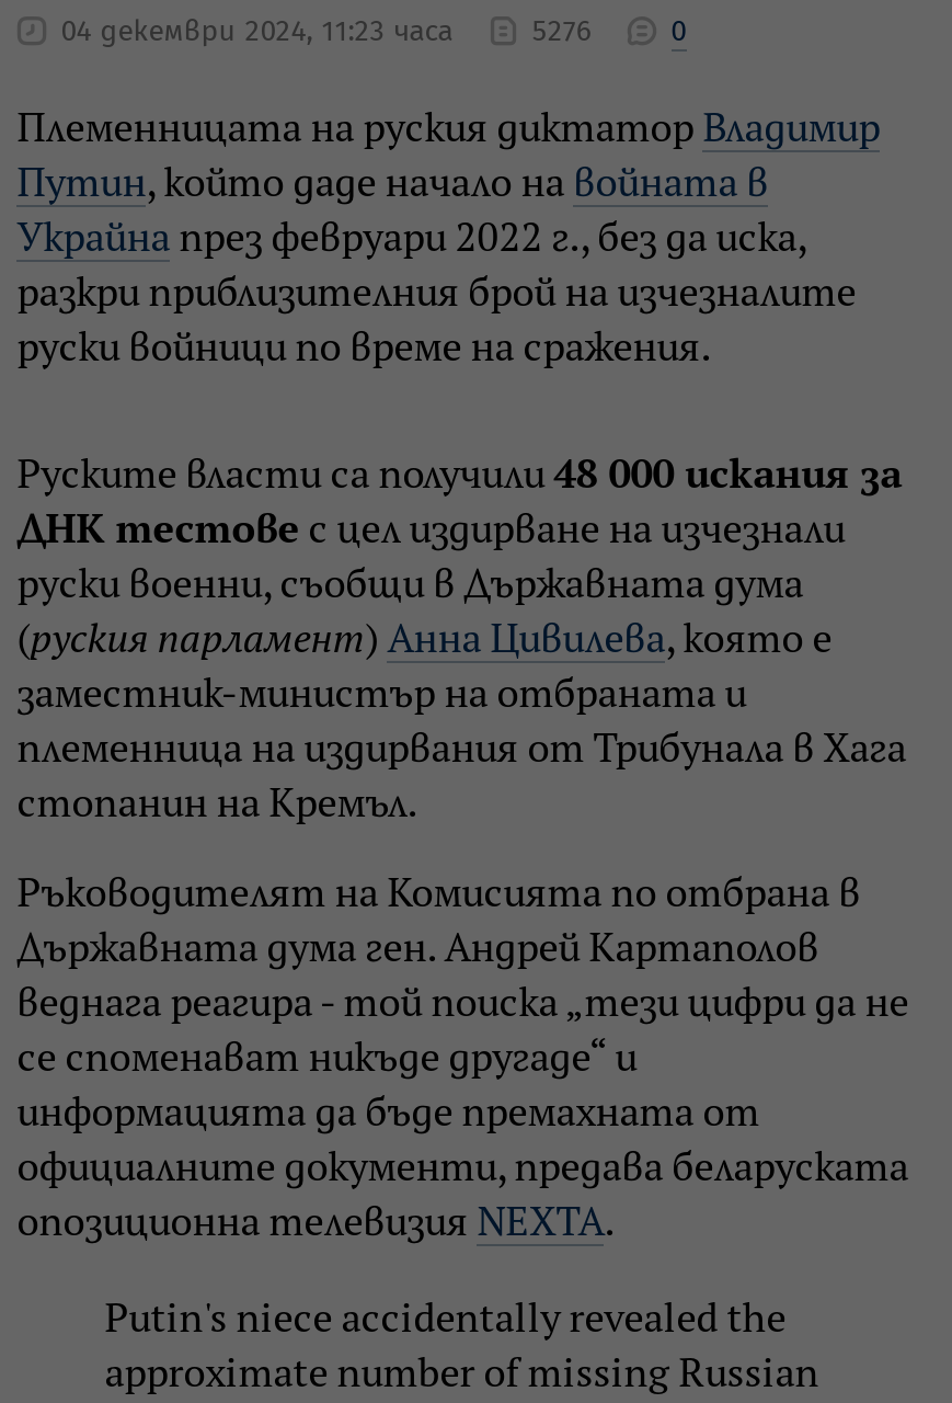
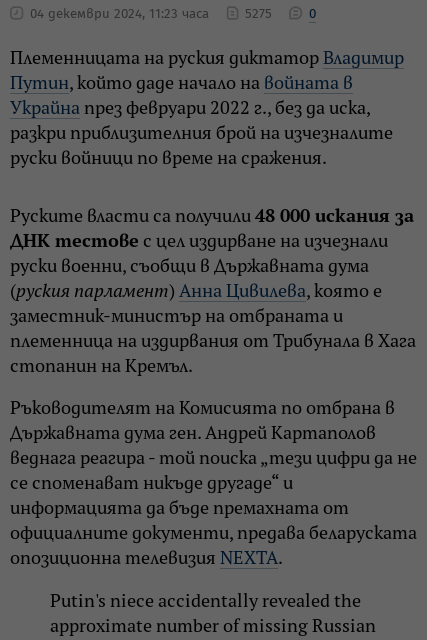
- 5276
+ 5275
